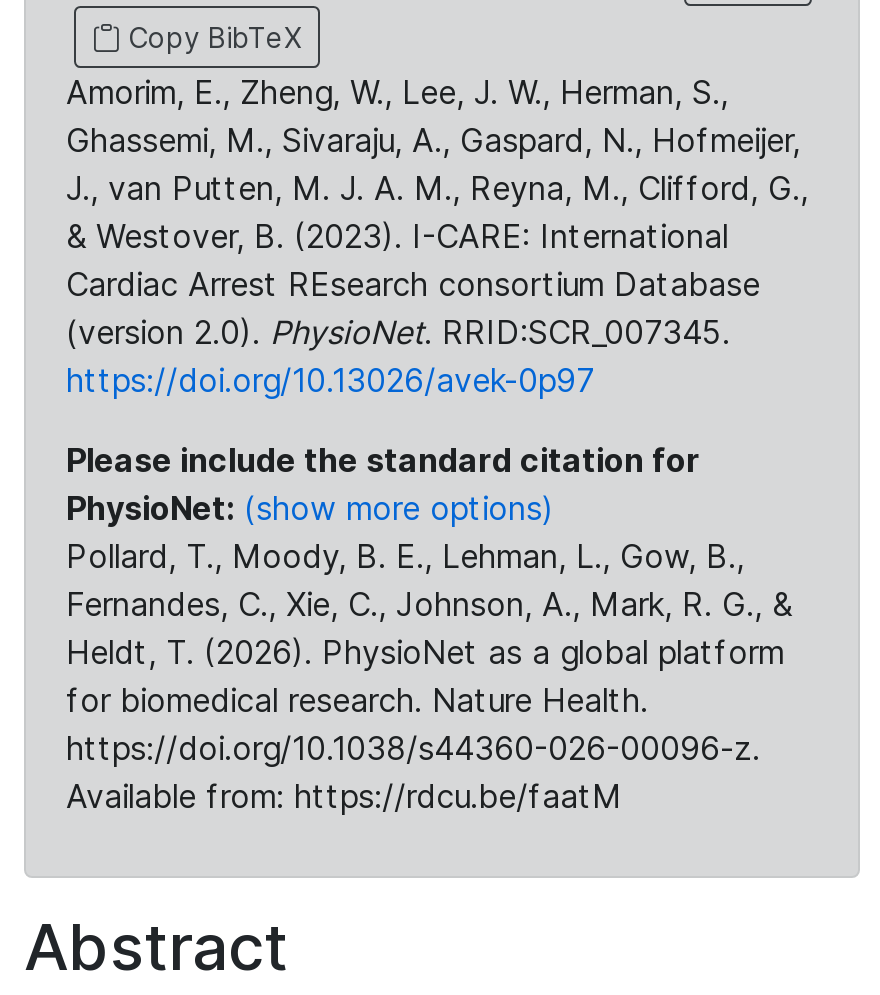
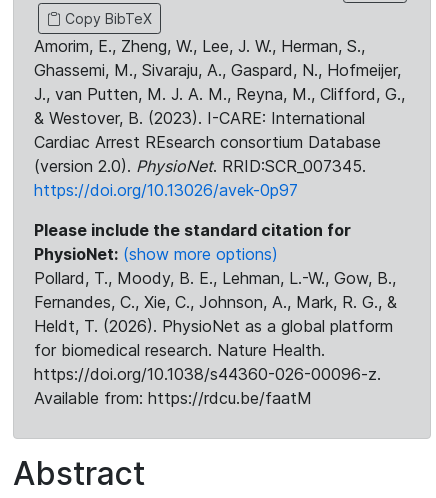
- Pollard, T., Moody, B. E., Lehman, L., Gow, B.,
+ Pollard, T., Moody, B. E., Lehman, L.-W., Gow, B.,
